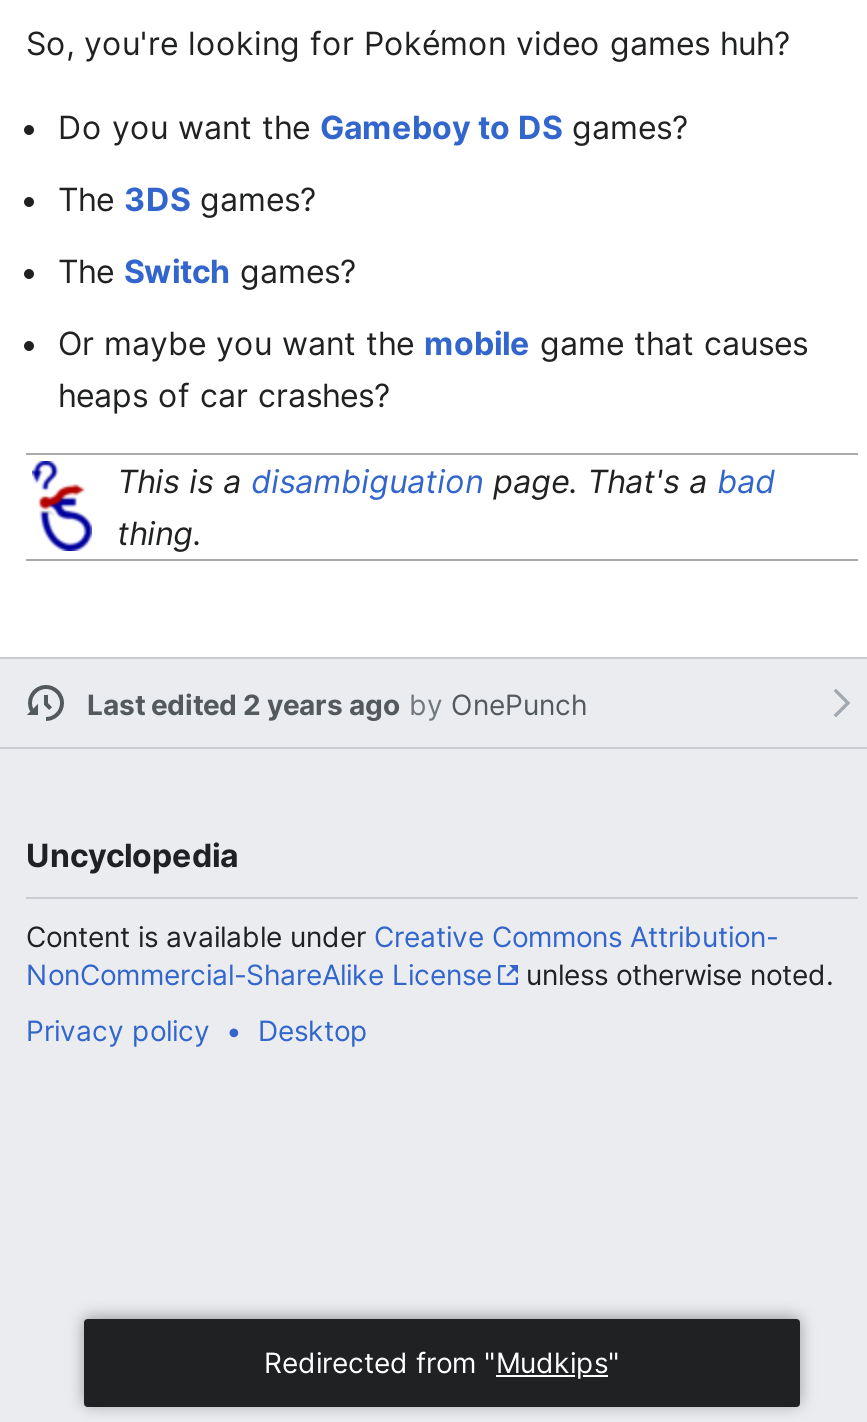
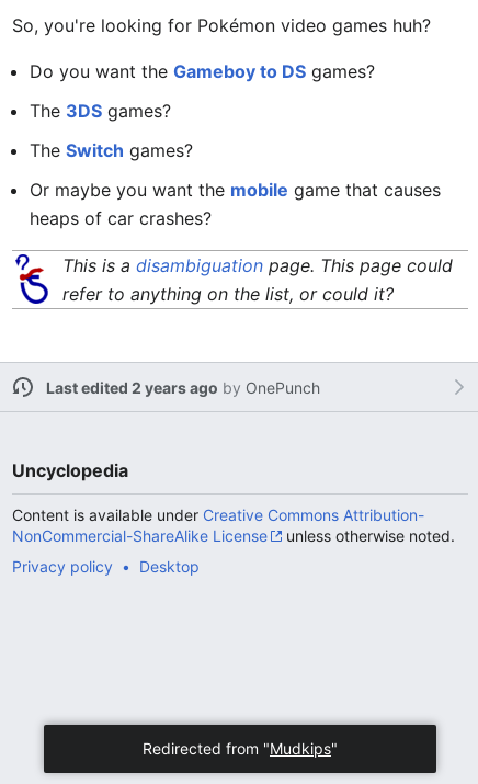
- This is a disambiguation page. That's a bad
- thing.
+ This is a disambiguation page. This page could
+ refer to anything on the list, or could it?
